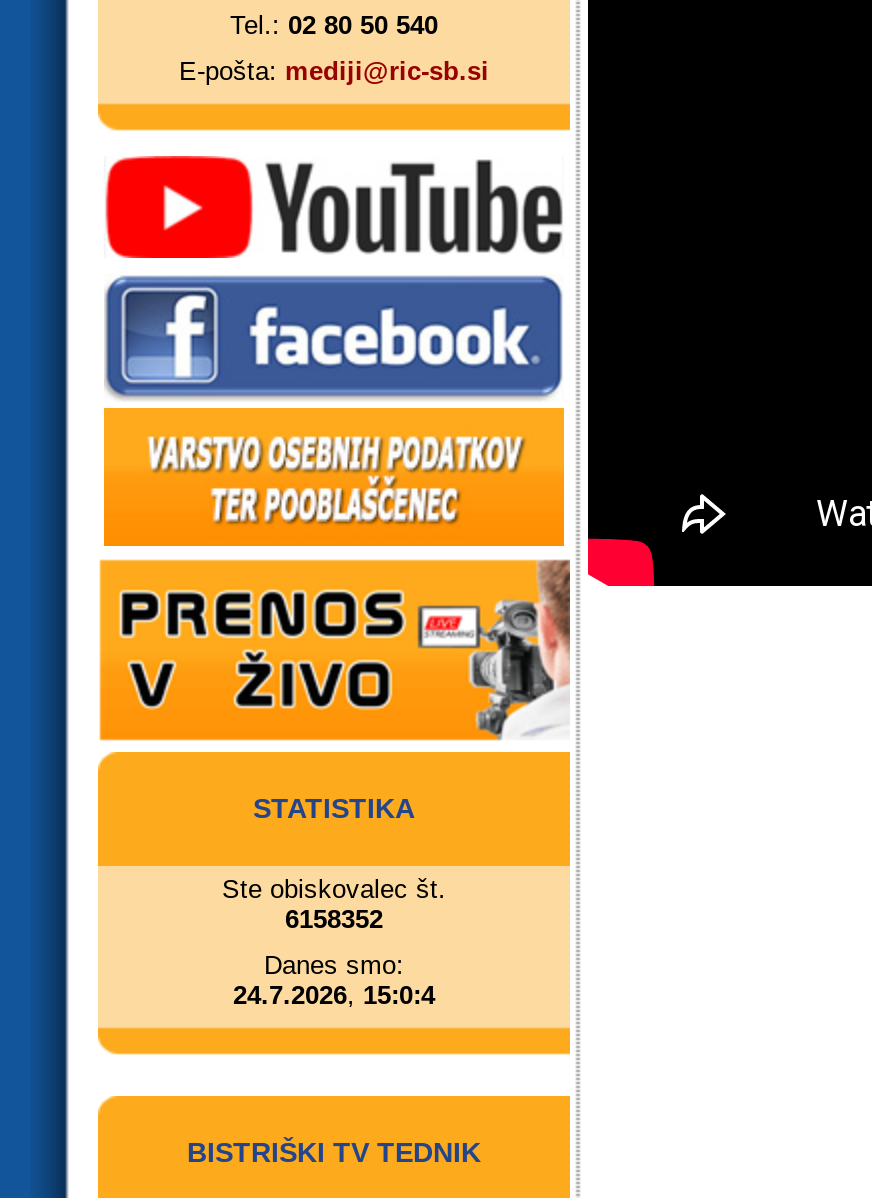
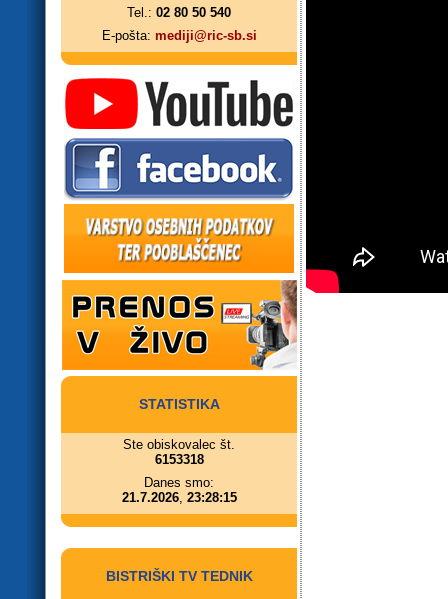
- 6158352
+ 6153318

- 24.7.2026, 15:0:4
+ 21.7.2026, 23:28:15
